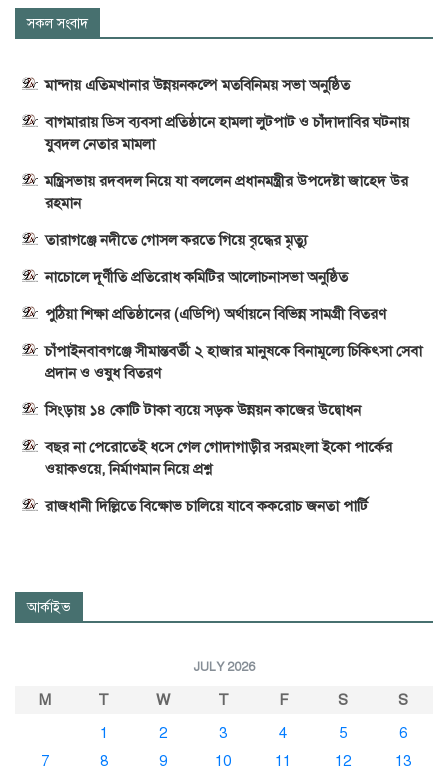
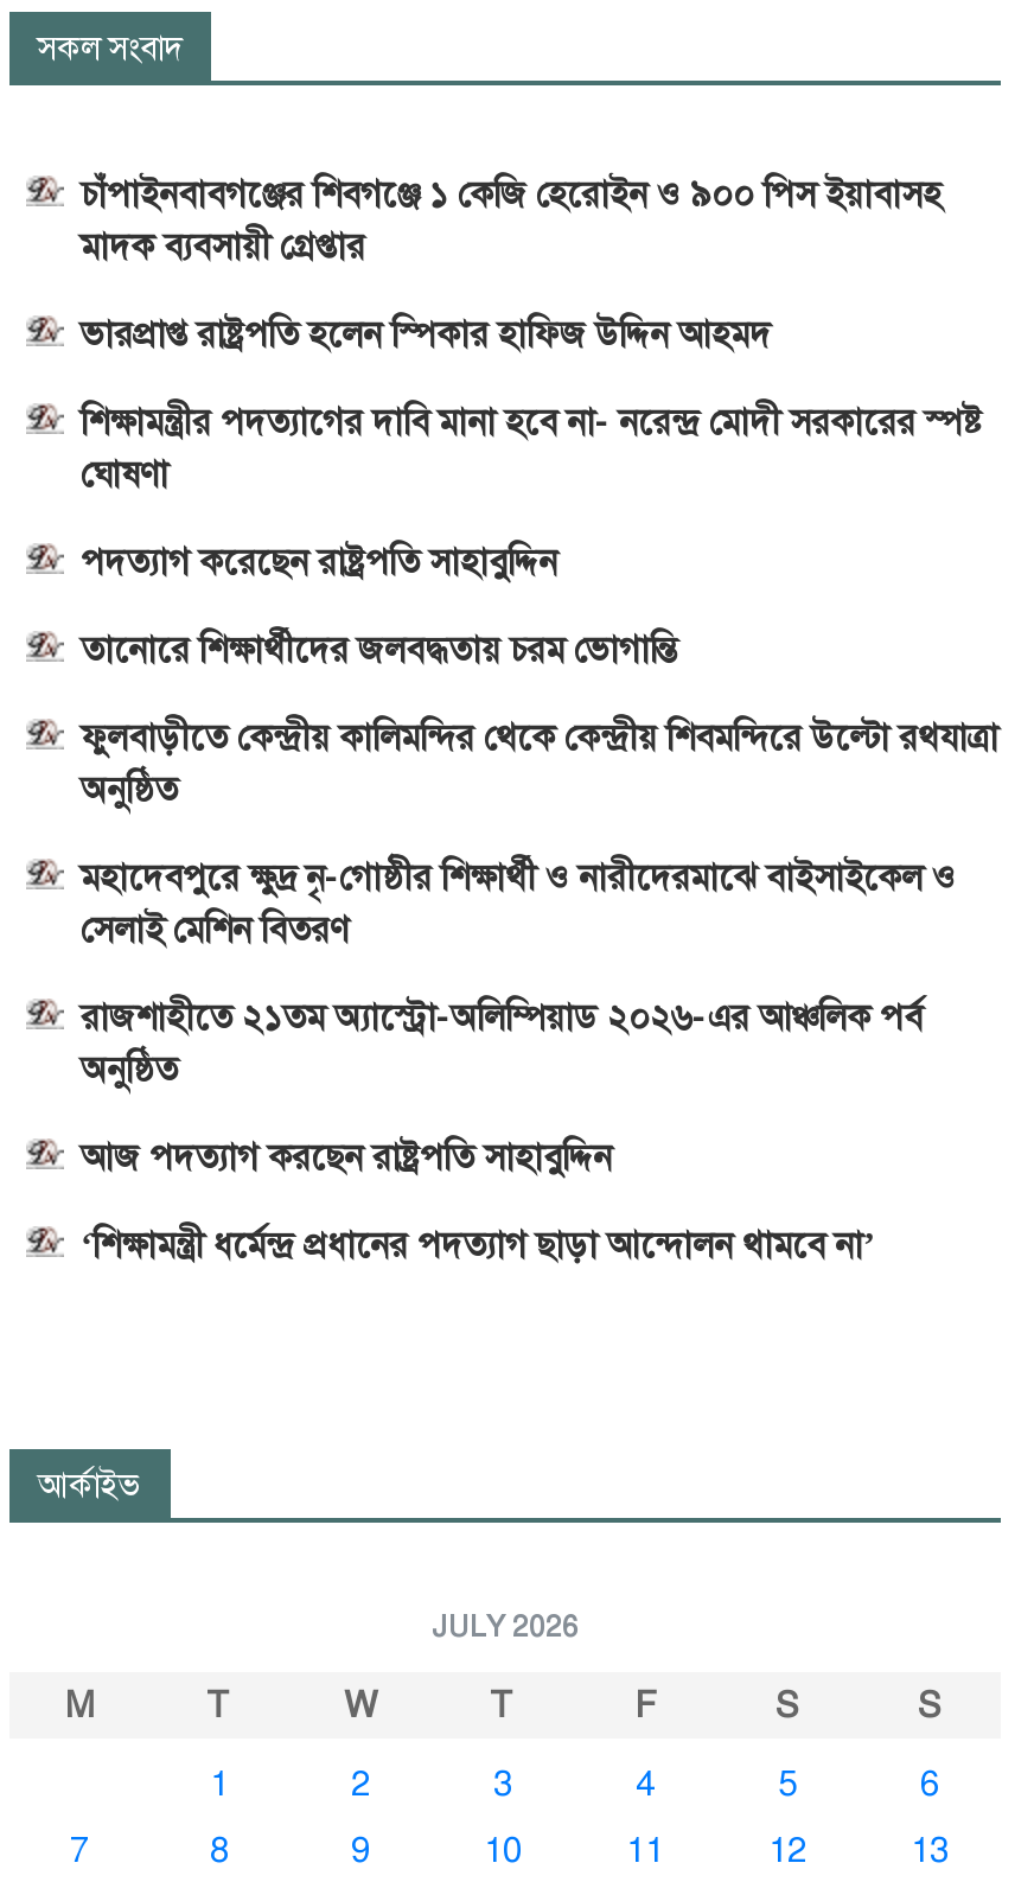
- মান্দায় এতিমখানার উন্নয়নকল্পে মতবিনিময় সভা অনুষ্ঠিত
+ চাঁপাইনবাবগঞ্জের শিবগঞ্জে ১ কেজি হেরোইন ও ৯০০ পিস ইয়াবাসহ
+ মাদক ব্যবসায়ী গ্রেপ্তার

- বাগমারায় ডিস ব্যবসা প্রতিষ্ঠানে হামলা লুটপাট ও চাঁদাদাবির ঘটনায়
- যুবদল নেতার মামলা
+ ভারপ্রাপ্ত রাষ্ট্রপতি হলেন স্পিকার হাফিজ উদ্দিন আহমদ

- মন্ত্রিসভায় রদবদল নিয়ে যা বললেন প্রধানমন্ত্রীর উপদেষ্টা জাহেদ উর
- রহমান
+ শিক্ষামন্ত্রীর পদত্যাগের দাবি মানা হবে না- নরেন্দ্র মোদী সরকারের স্পষ্ট
+ ঘোষণা

- তারাগঞ্জে নদীতে গোসল করতে গিয়ে বৃদ্ধের মৃত্যু
+ পদত্যাগ করেছেন রাষ্ট্রপতি সাহাবুদ্দিন

- নাচোলে দূর্ণীতি প্রতিরোধ কমিটির আলোচনাসভা অনুষ্ঠিত
+ তানোরে শিক্ষার্থীদের জলবদ্ধতায় চরম ভোগান্তি

- পুঠিয়া শিক্ষা প্রতিষ্ঠানের (এডিপি) অর্থায়নে বিভিন্ন সামগ্রী বিতরণ
+ ফুলবাড়ীতে কেন্দ্রীয় কালিমন্দির থেকে কেন্দ্রীয় শিবমন্দিরে উল্টো রথযাত্রা
+ অনুষ্ঠিত

- চাঁপাইনবাবগঞ্জে সীমান্তবর্তী ২ হাজার মানুষকে বিনামূল্যে চিকিৎসা সেবা
- প্রদান ও ওষুধ বিতরণ
+ মহাদেবপুরে ক্ষুদ্র নৃ-গোষ্ঠীর শিক্ষার্থী ও নারীদেরমাঝে বাইসাইকেল ও
+ সেলাই মেশিন বিতরণ

- সিংড়ায় ১৪ কোটি টাকা ব্যয়ে সড়ক উন্নয়ন কাজের উদ্বোধন
+ রাজশাহীতে ২১তম অ্যাস্ট্রো-অলিম্পিয়াড ২০২৬-এর আঞ্চলিক পর্ব
+ অনুষ্ঠিত

- বছর না পেরোতেই ধসে গেল গোদাগাড়ীর সরমংলা ইকো পার্কের
- ওয়াকওয়ে, নির্মাণমান নিয়ে প্রশ্ন
+ আজ পদত্যাগ করছেন রাষ্ট্রপতি সাহাবুদ্দিন

- রাজধানী দিল্লিতে বিক্ষোভ চালিয়ে যাবে ককরোচ জনতা পার্টি
+ ‘শিক্ষামন্ত্রী ধর্মেন্দ্র প্রধানের পদত্যাগ ছাড়া আন্দোলন থামবে না’
